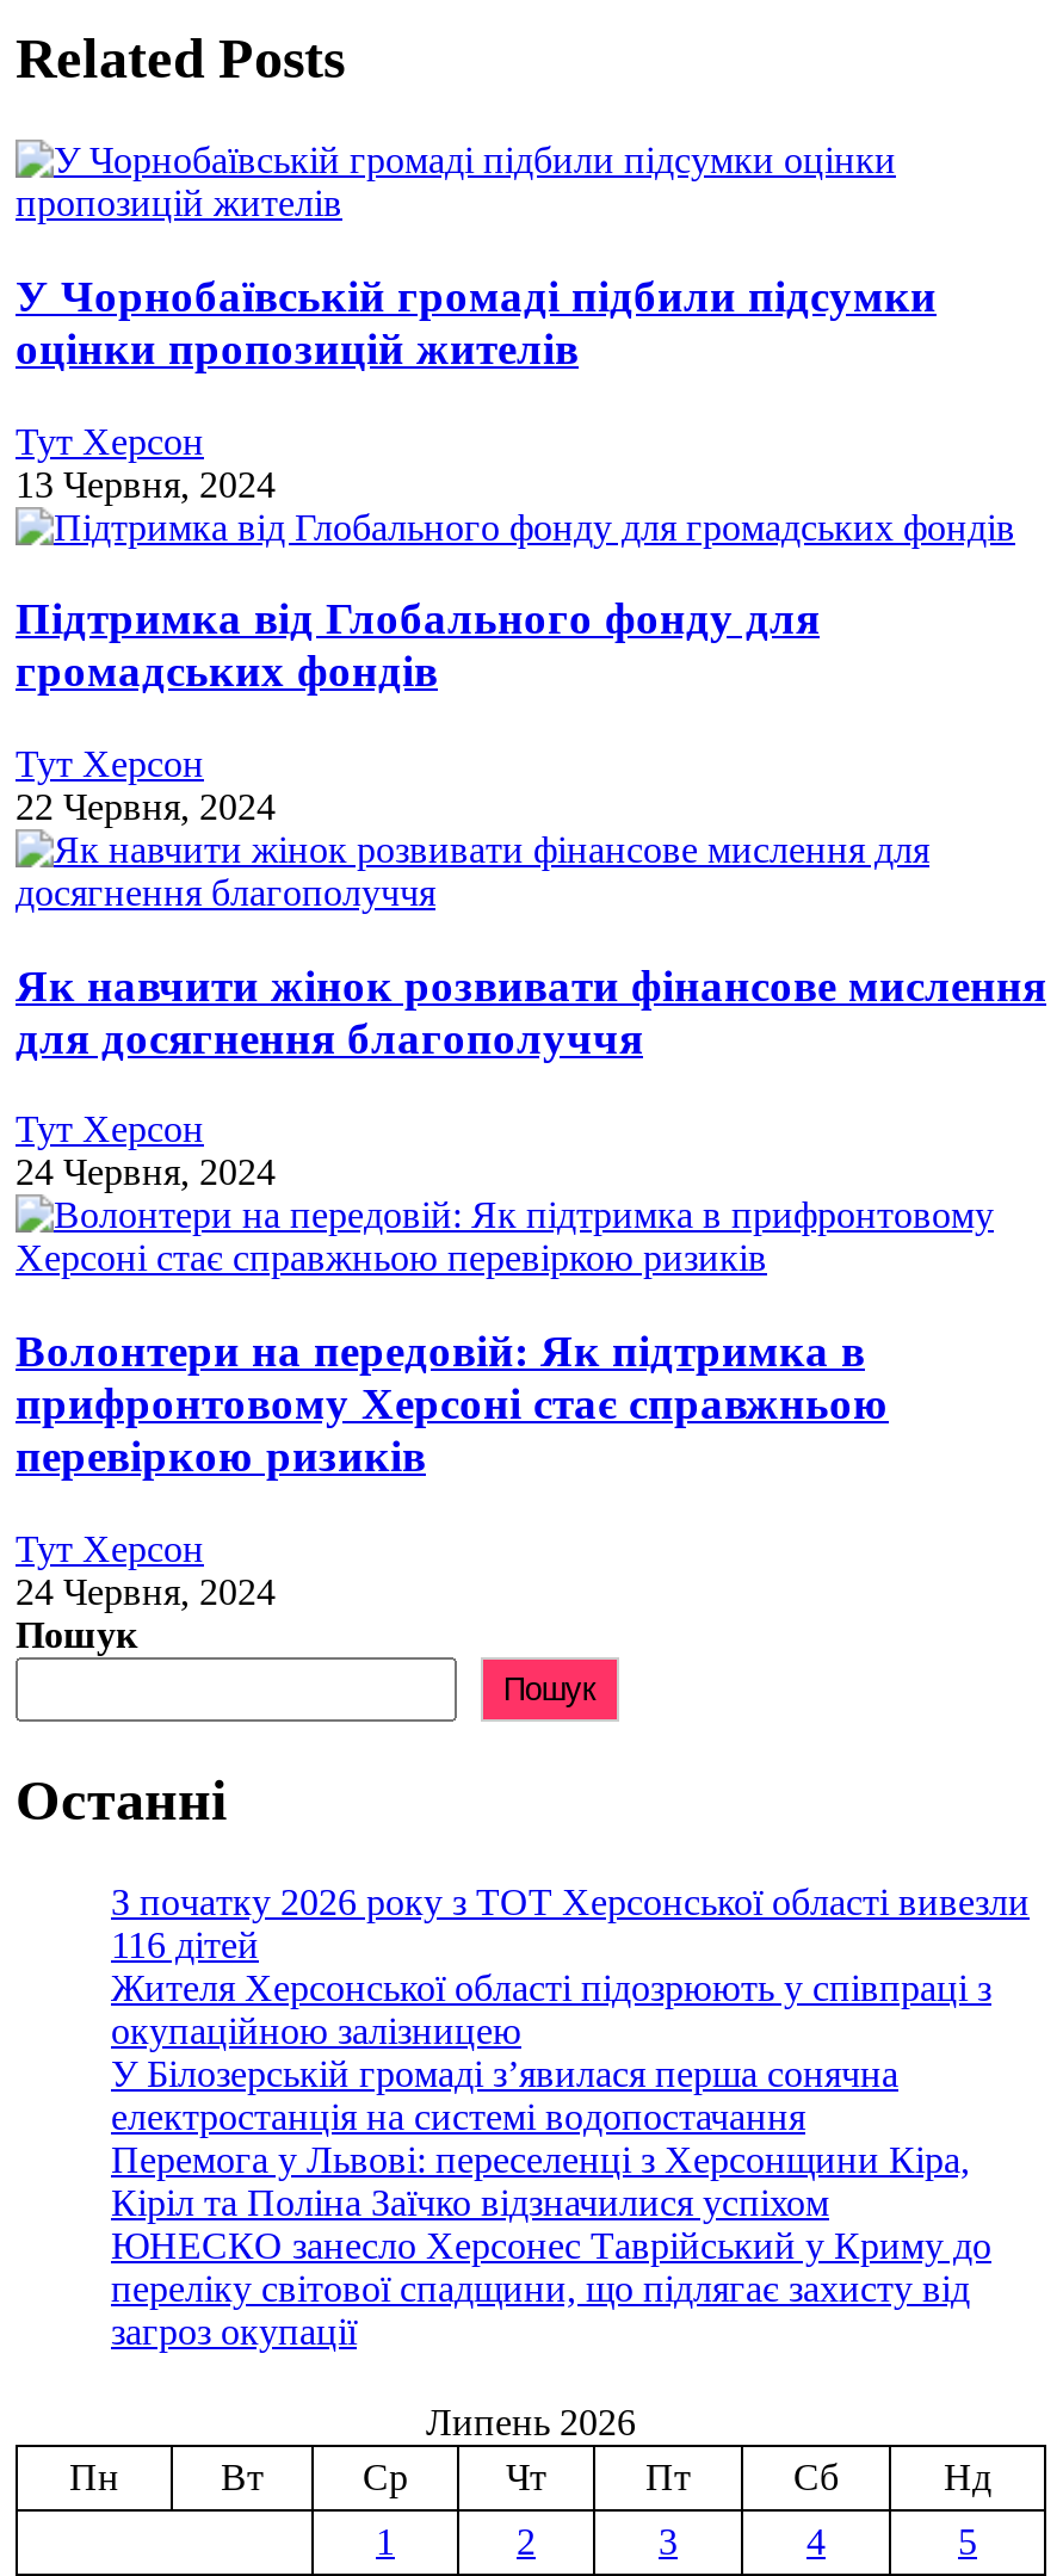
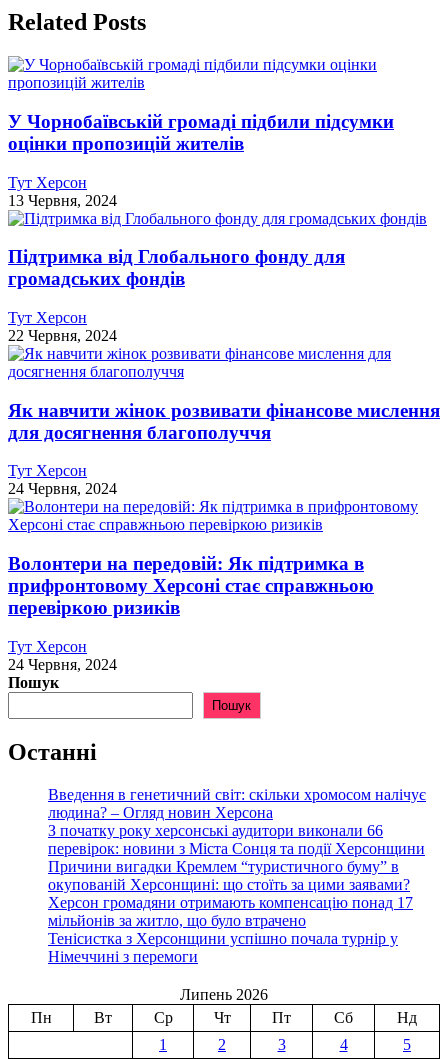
- З початку 2026 року з ТОТ Херсонської області вивезли
- 116 дітей
- Жителя Херсонської області підозрюють у співпраці з
- окупаційною залізницею
- У Білозерській громаді з’явилася перша сонячна
- електростанція на системі водопостачання
- Перемога у Львові: переселенці з Херсонщини Кіра,
- Кіріл та Поліна Заїчко відзначилися успіхом
- ЮНЕСКО занесло Херсонес Таврійський у Криму до
- переліку світової спадщини, що підлягає захисту від
- загроз окупації
+ Введення в генетичний світ: скільки хромосом налічує
+ людина? – Огляд новин Херсона
+ З початку року херсонські аудитори виконали 66
+ перевірок: новини з Міста Сонця та події Херсонщини
+ Причини вигадки Кремлем “туристичного буму” в
+ окупованій Херсонщині: що стоїть за цими заявами?
+ Херсон громадяни отримають компенсацію понад 17
+ мільйонів за житло, що було втрачено
+ Тенісистка з Херсонщини успішно почала турнір у
+ Німеччині з перемоги
